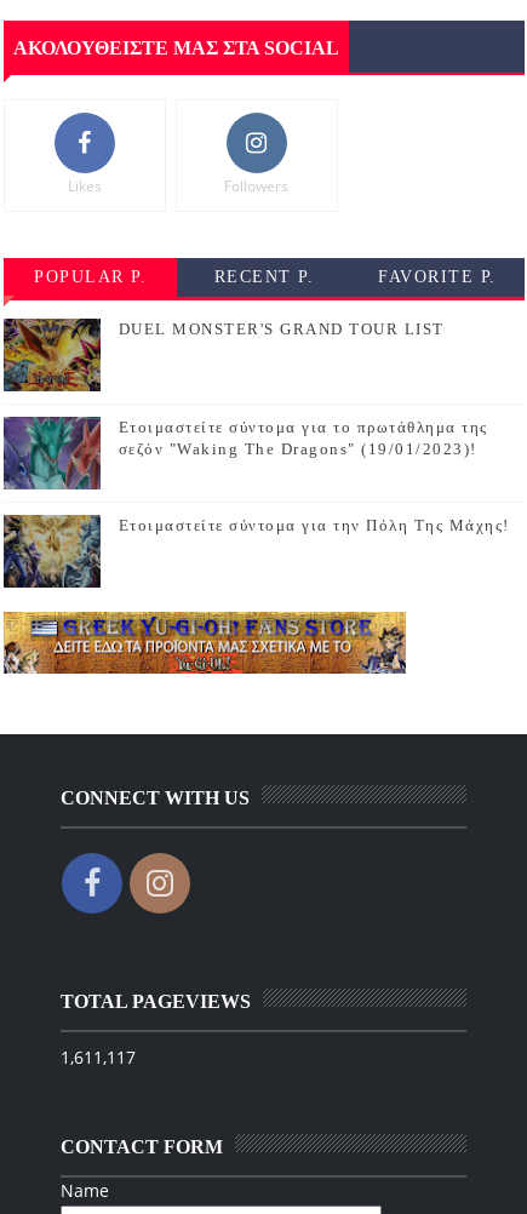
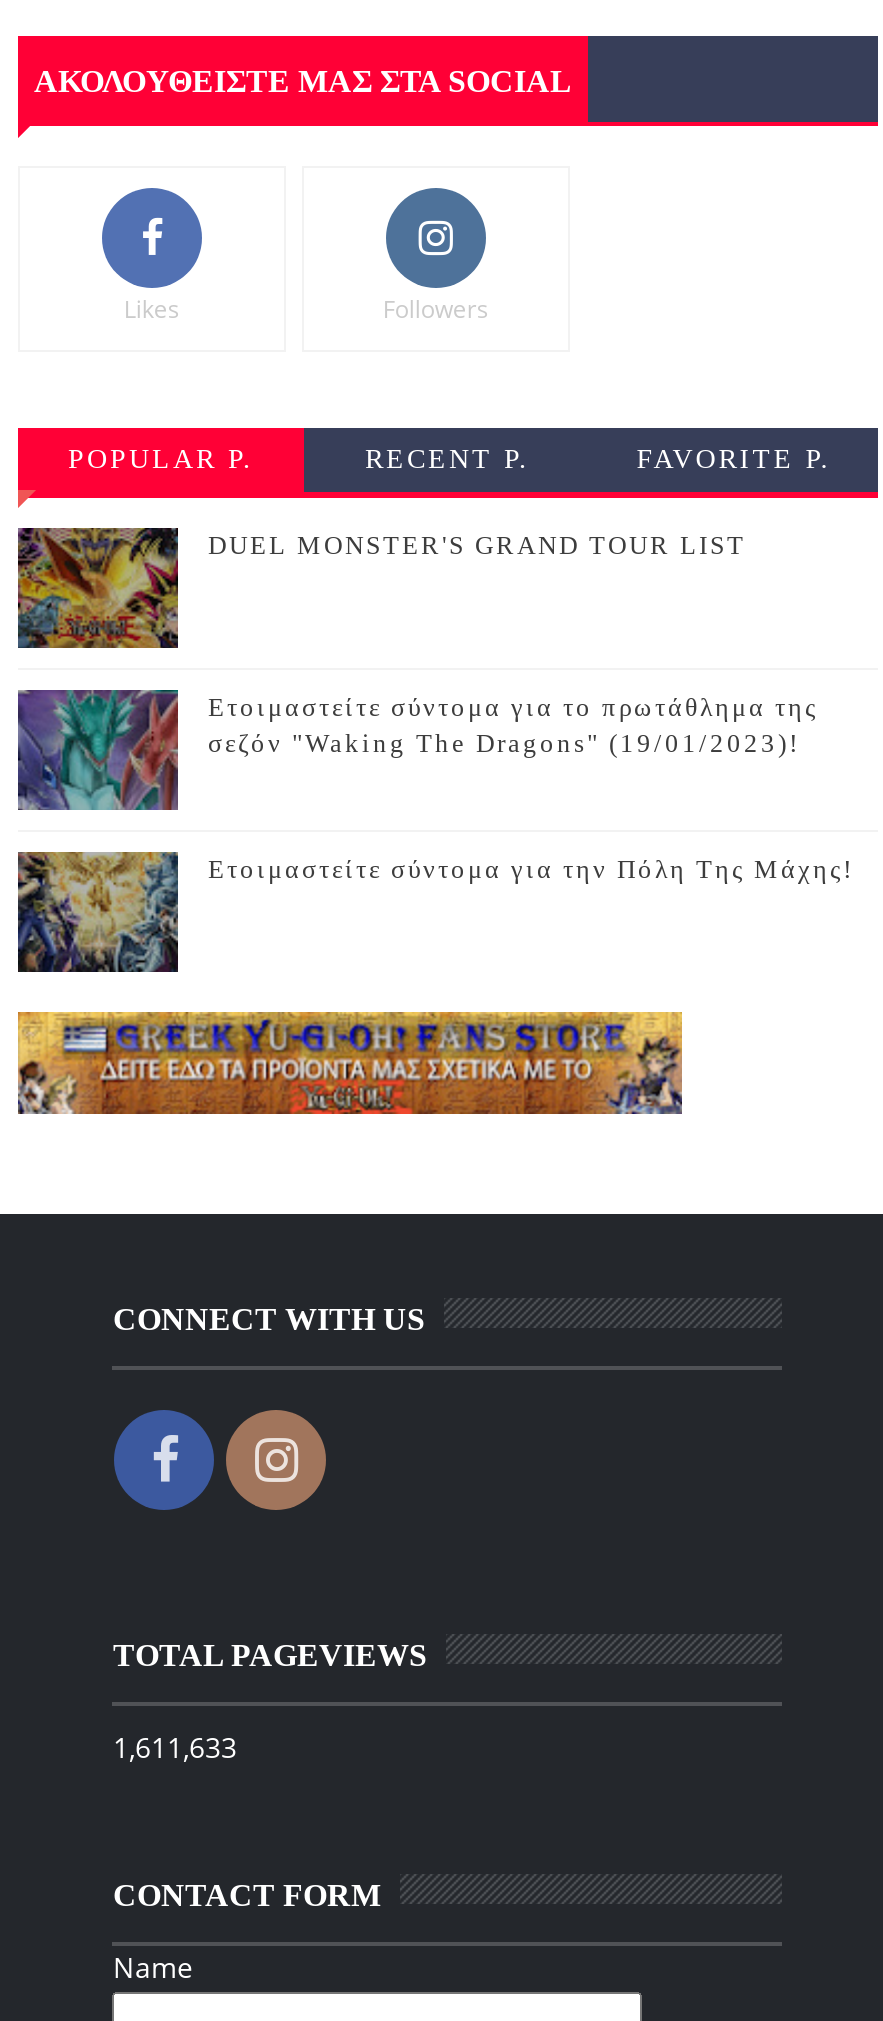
- 1,611,117
+ 1,611,633
